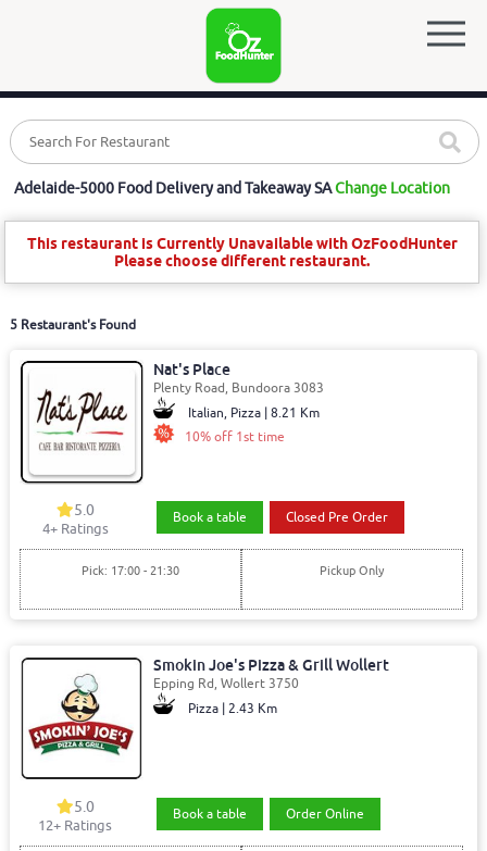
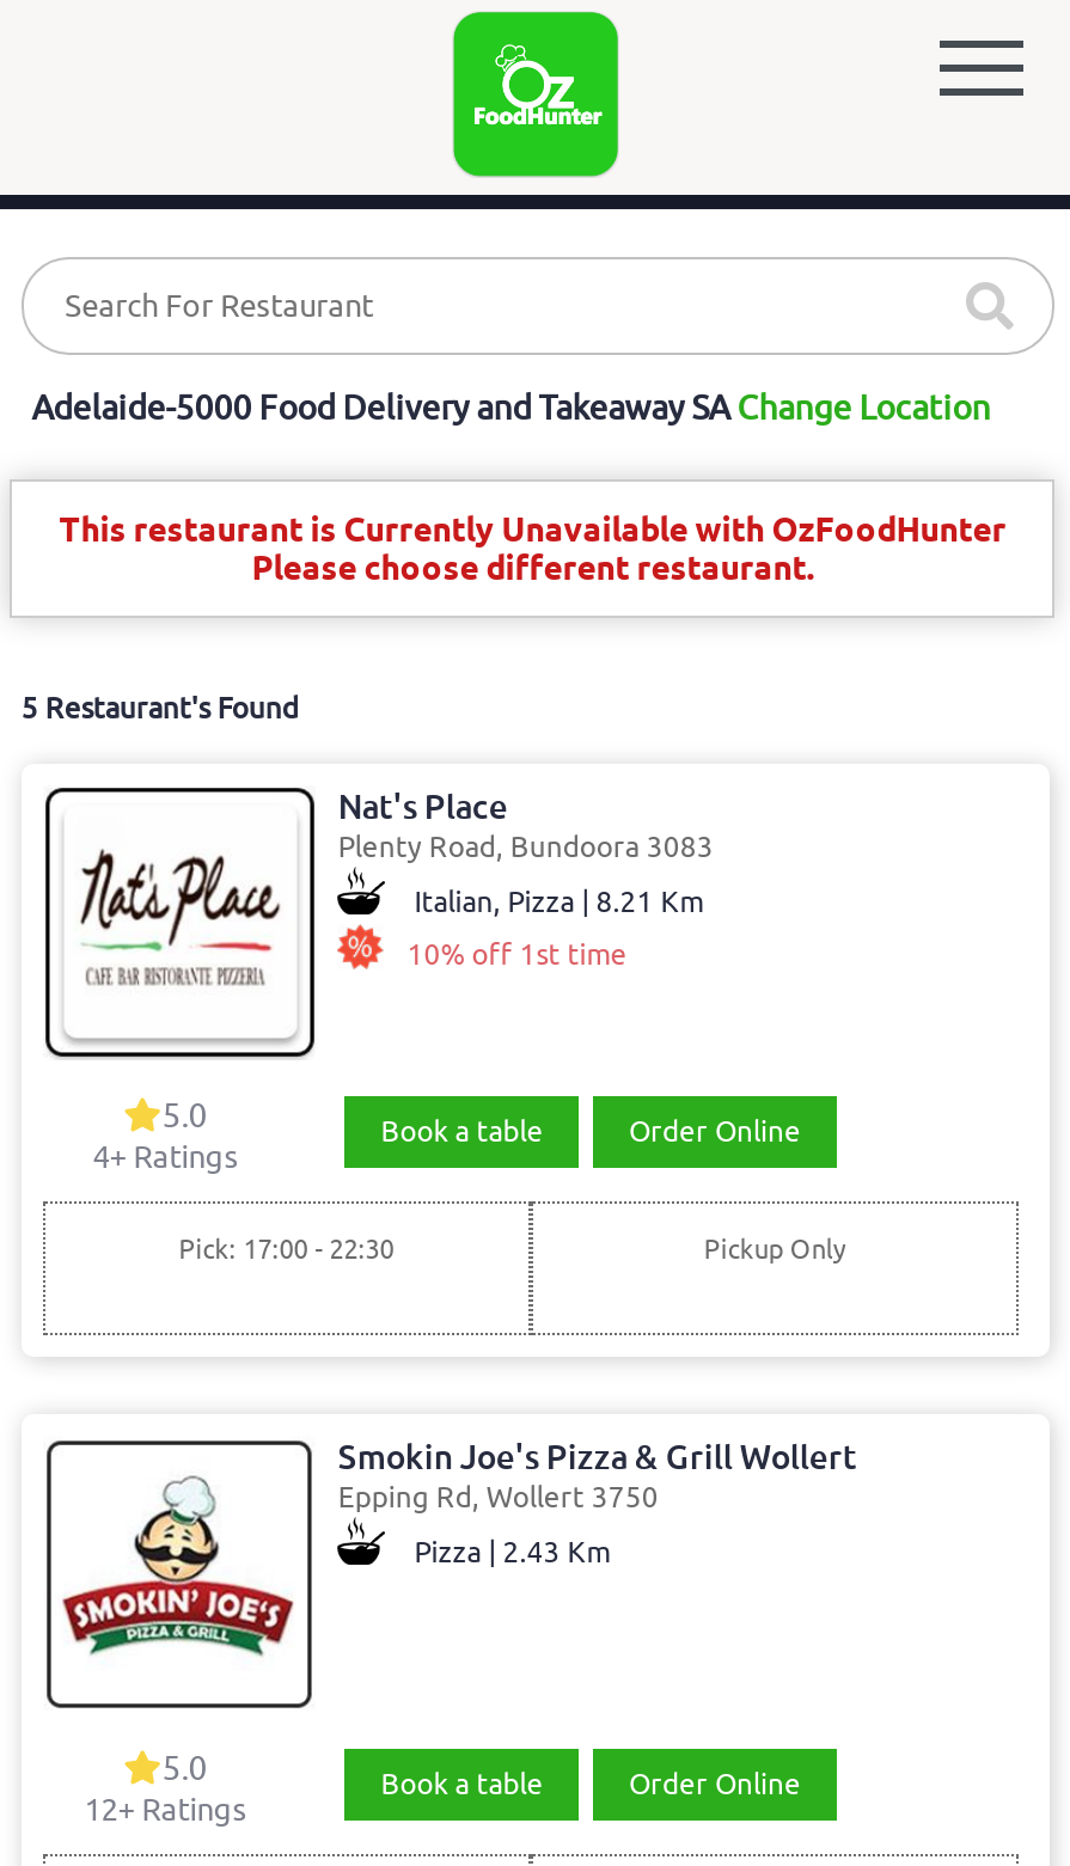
- Closed Pre Order
+ Order Online

- Pick: 17:00 - 21:30
+ Pick: 17:00 - 22:30
